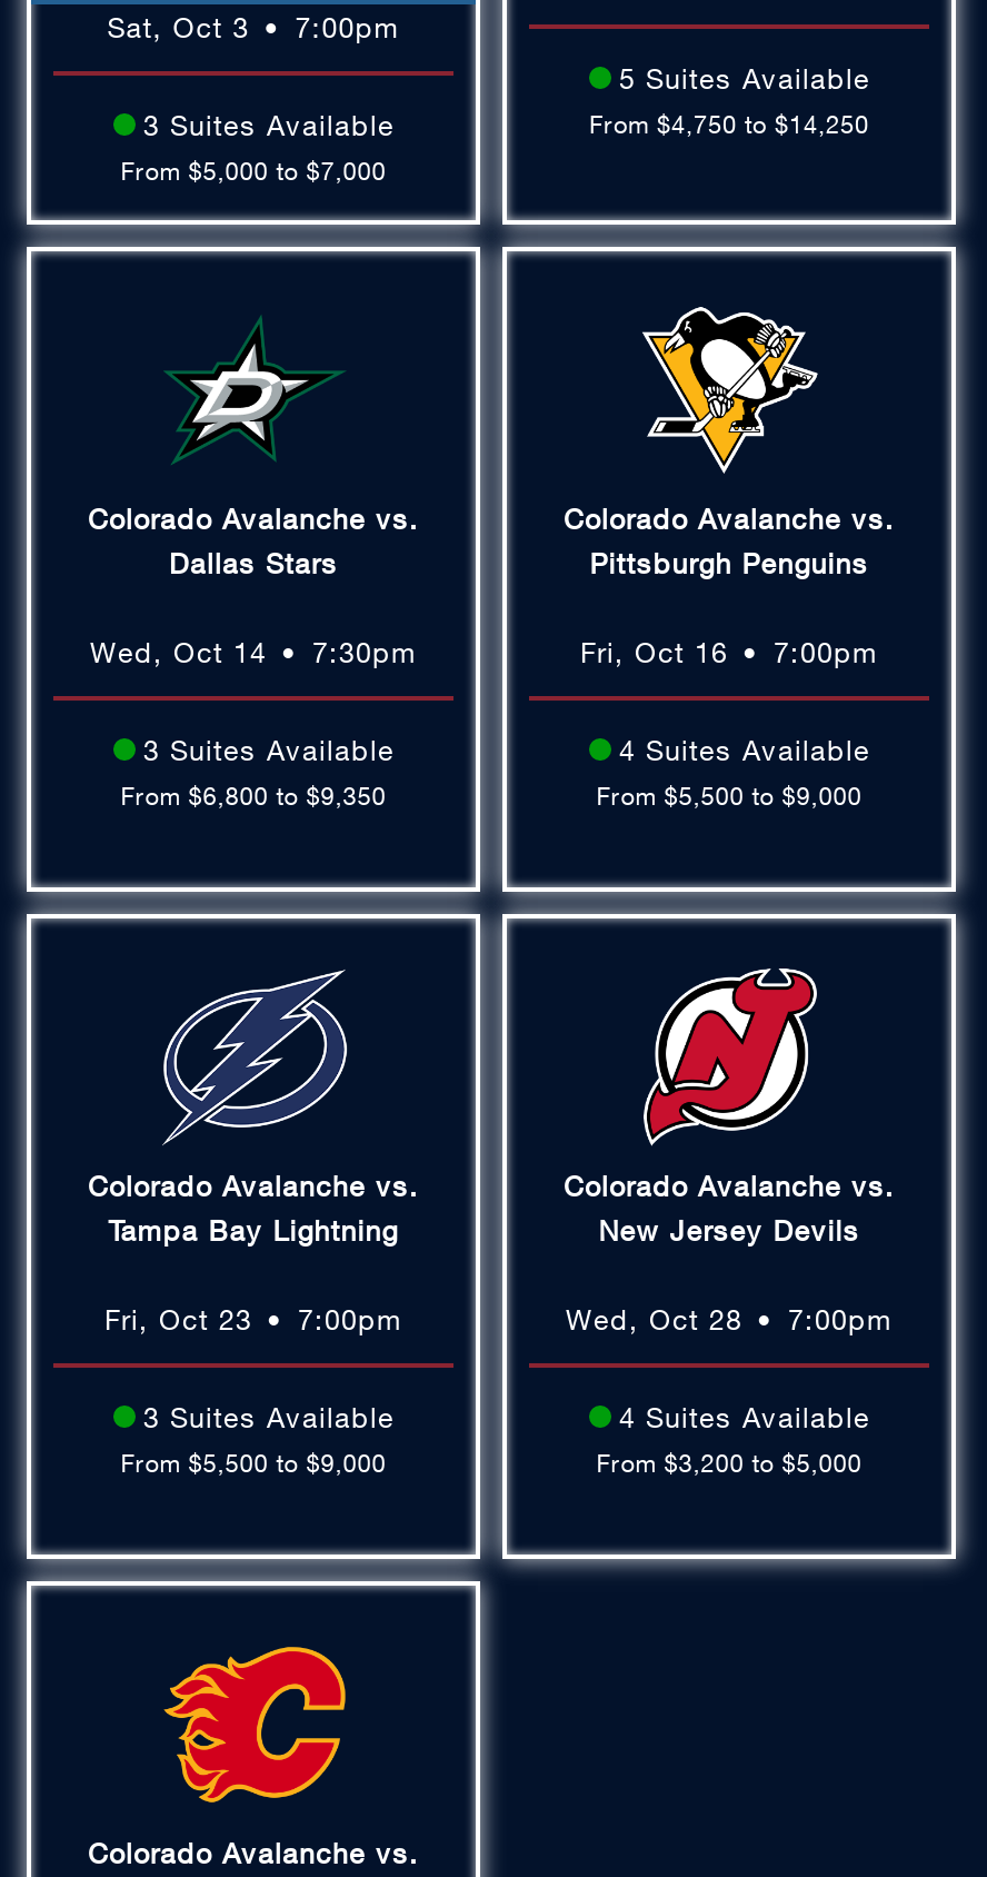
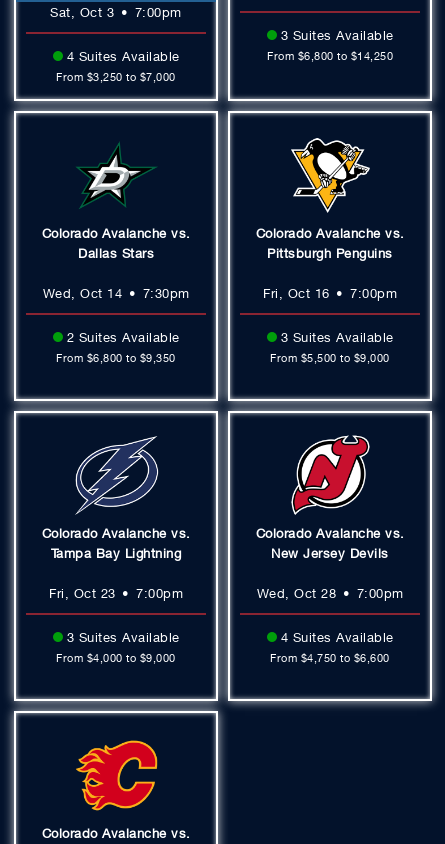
- 5 Suites Available
+ 3 Suites Available

- 3 Suites Available
+ 4 Suites Available

- From $4,750 to $14,250
+ From $6,800 to $14,250

- From $5,000 to $7,000
+ From $3,250 to $7,000

- 3 Suites Available
+ 2 Suites Available

- 4 Suites Available
+ 3 Suites Available

- From $5,500 to $9,000
+ From $4,000 to $9,000

- From $3,200 to $5,000
+ From $4,750 to $6,600
